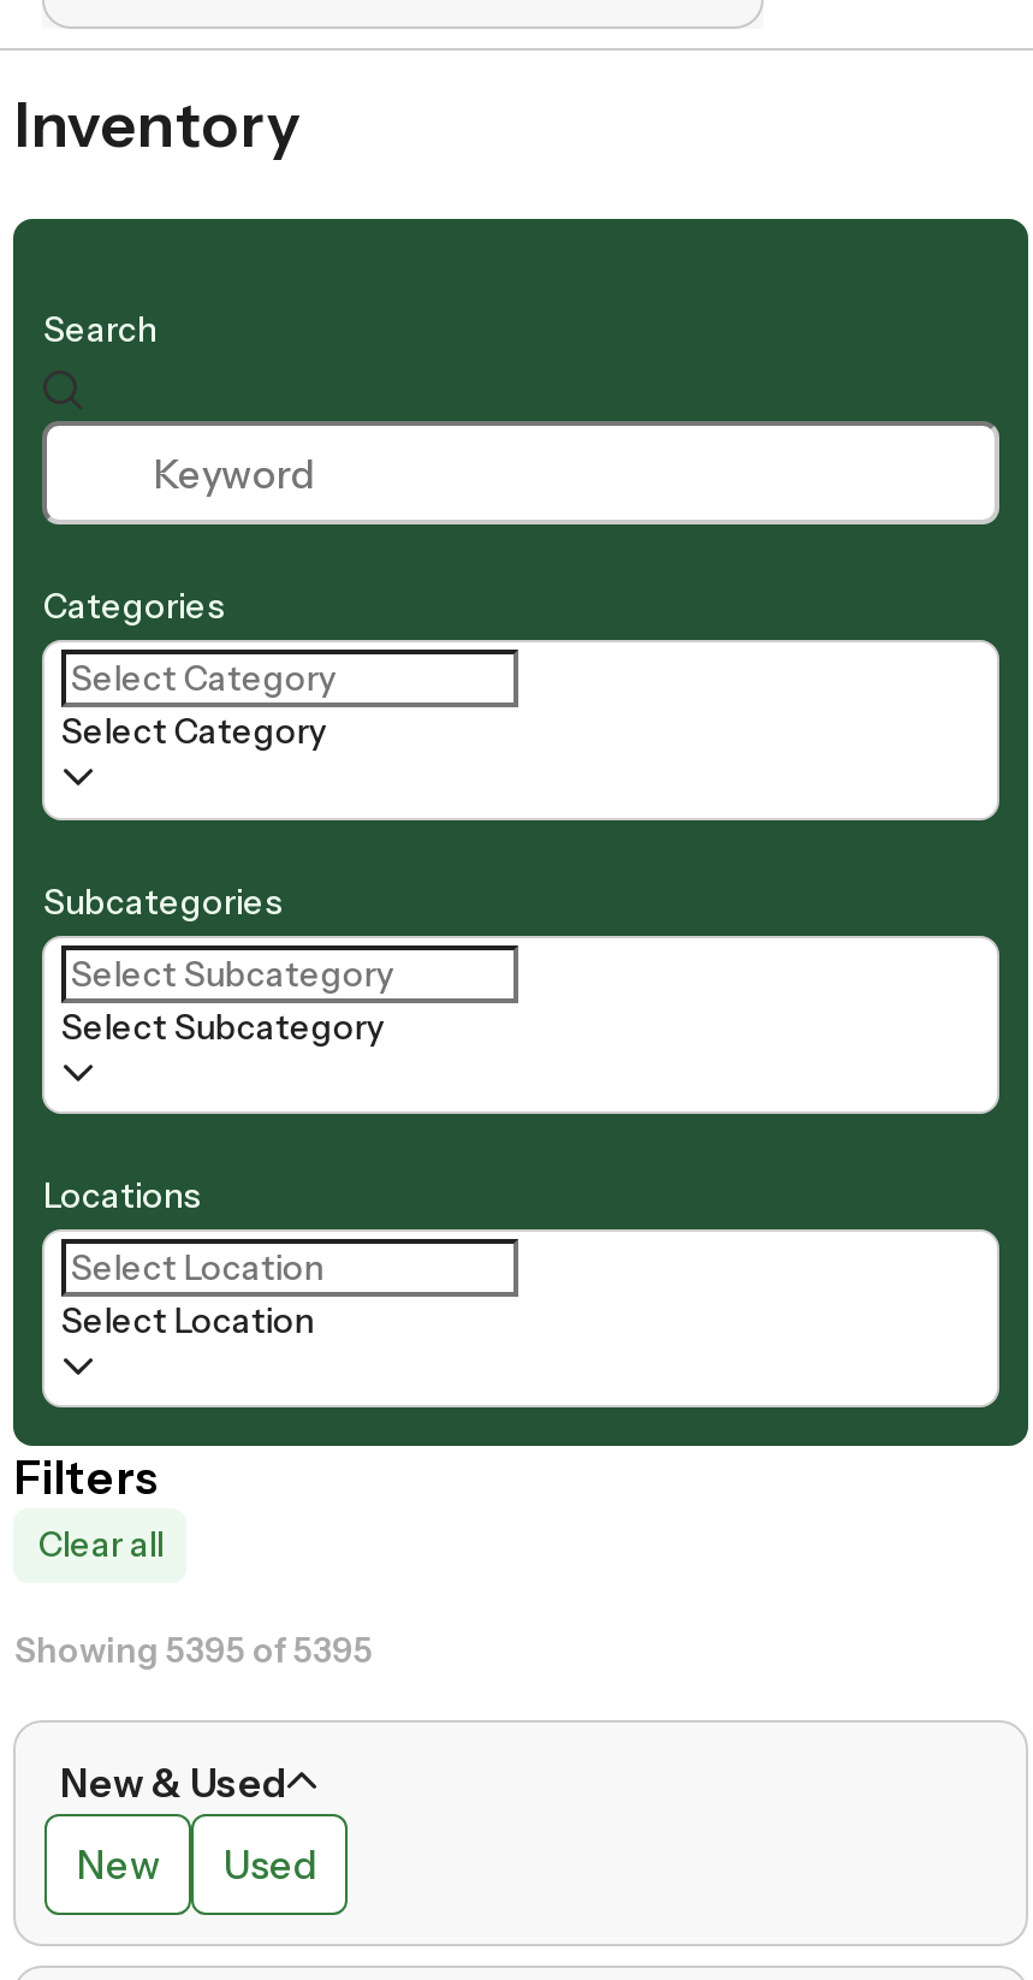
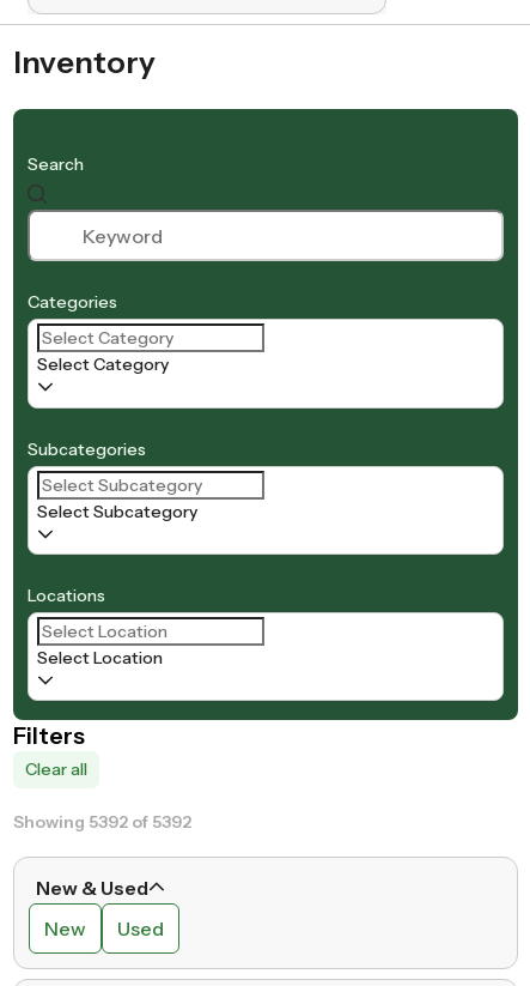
- Showing 5395 of 5395
+ Showing 5392 of 5392
